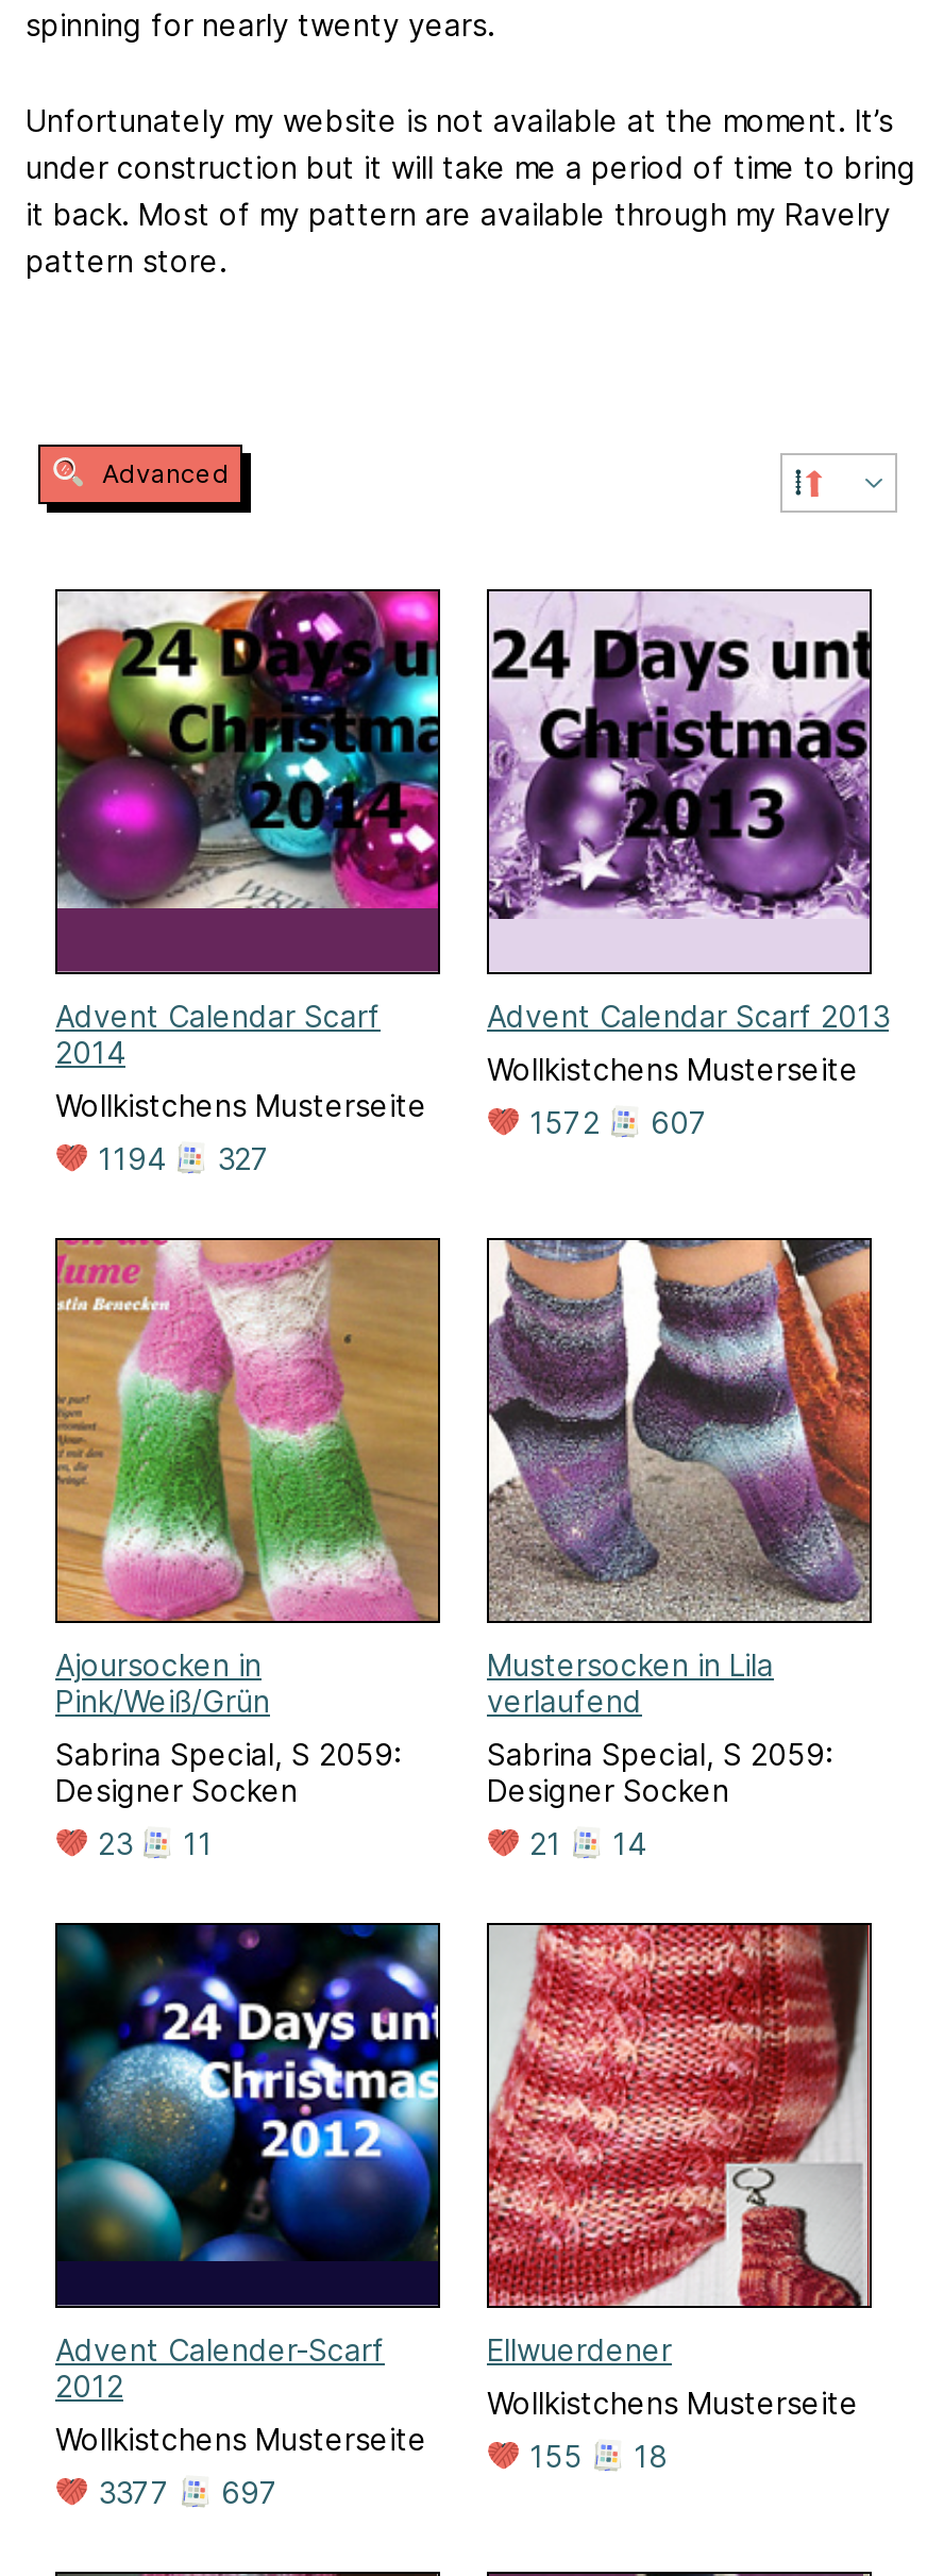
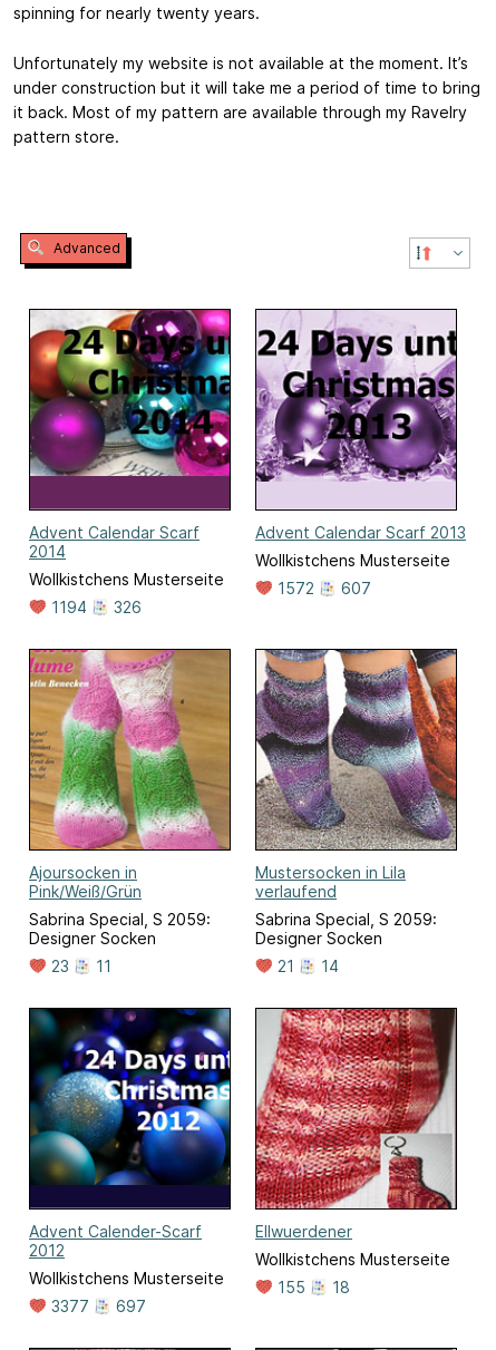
- 1194 327
+ 1194 326
